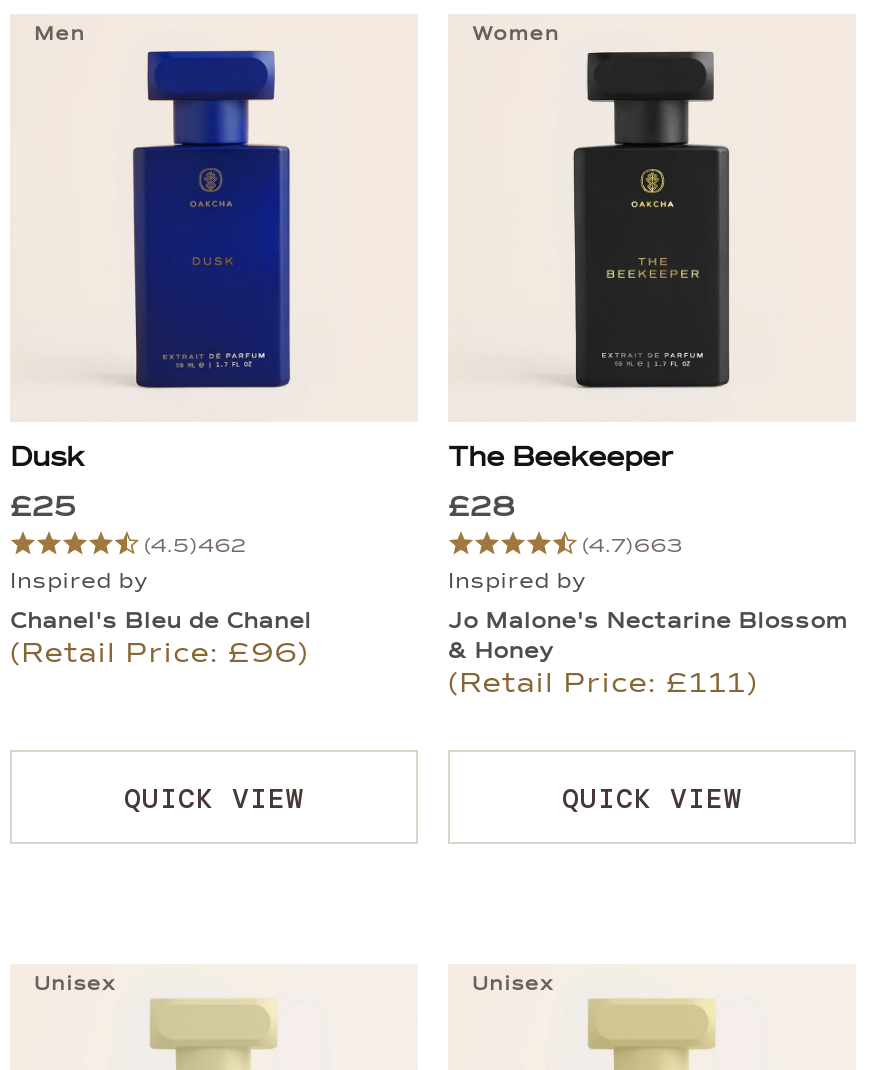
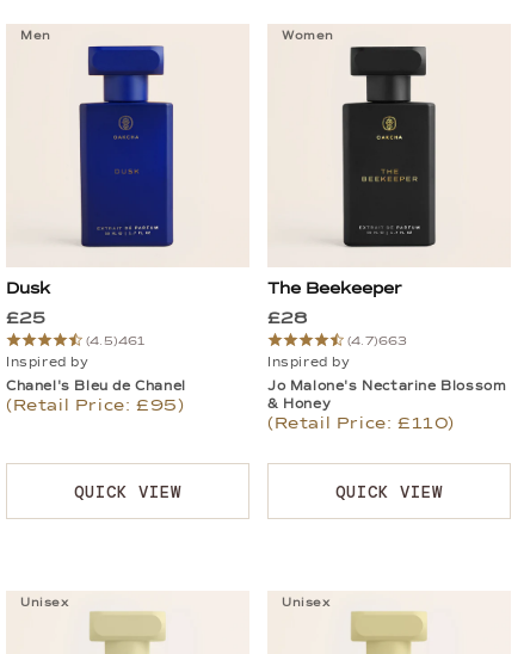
- (4.5)462
+ (4.5)461

- (Retail Price: £96)
+ (Retail Price: £95)

- (Retail Price: £111)
+ (Retail Price: £110)
